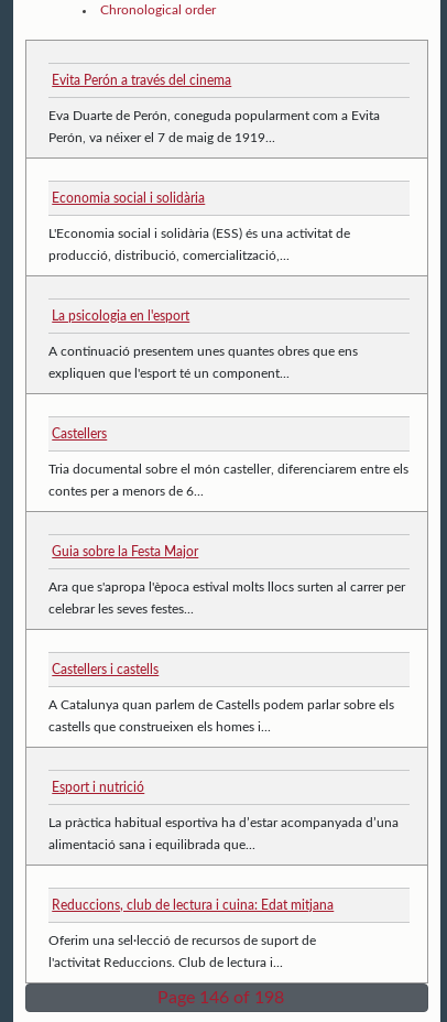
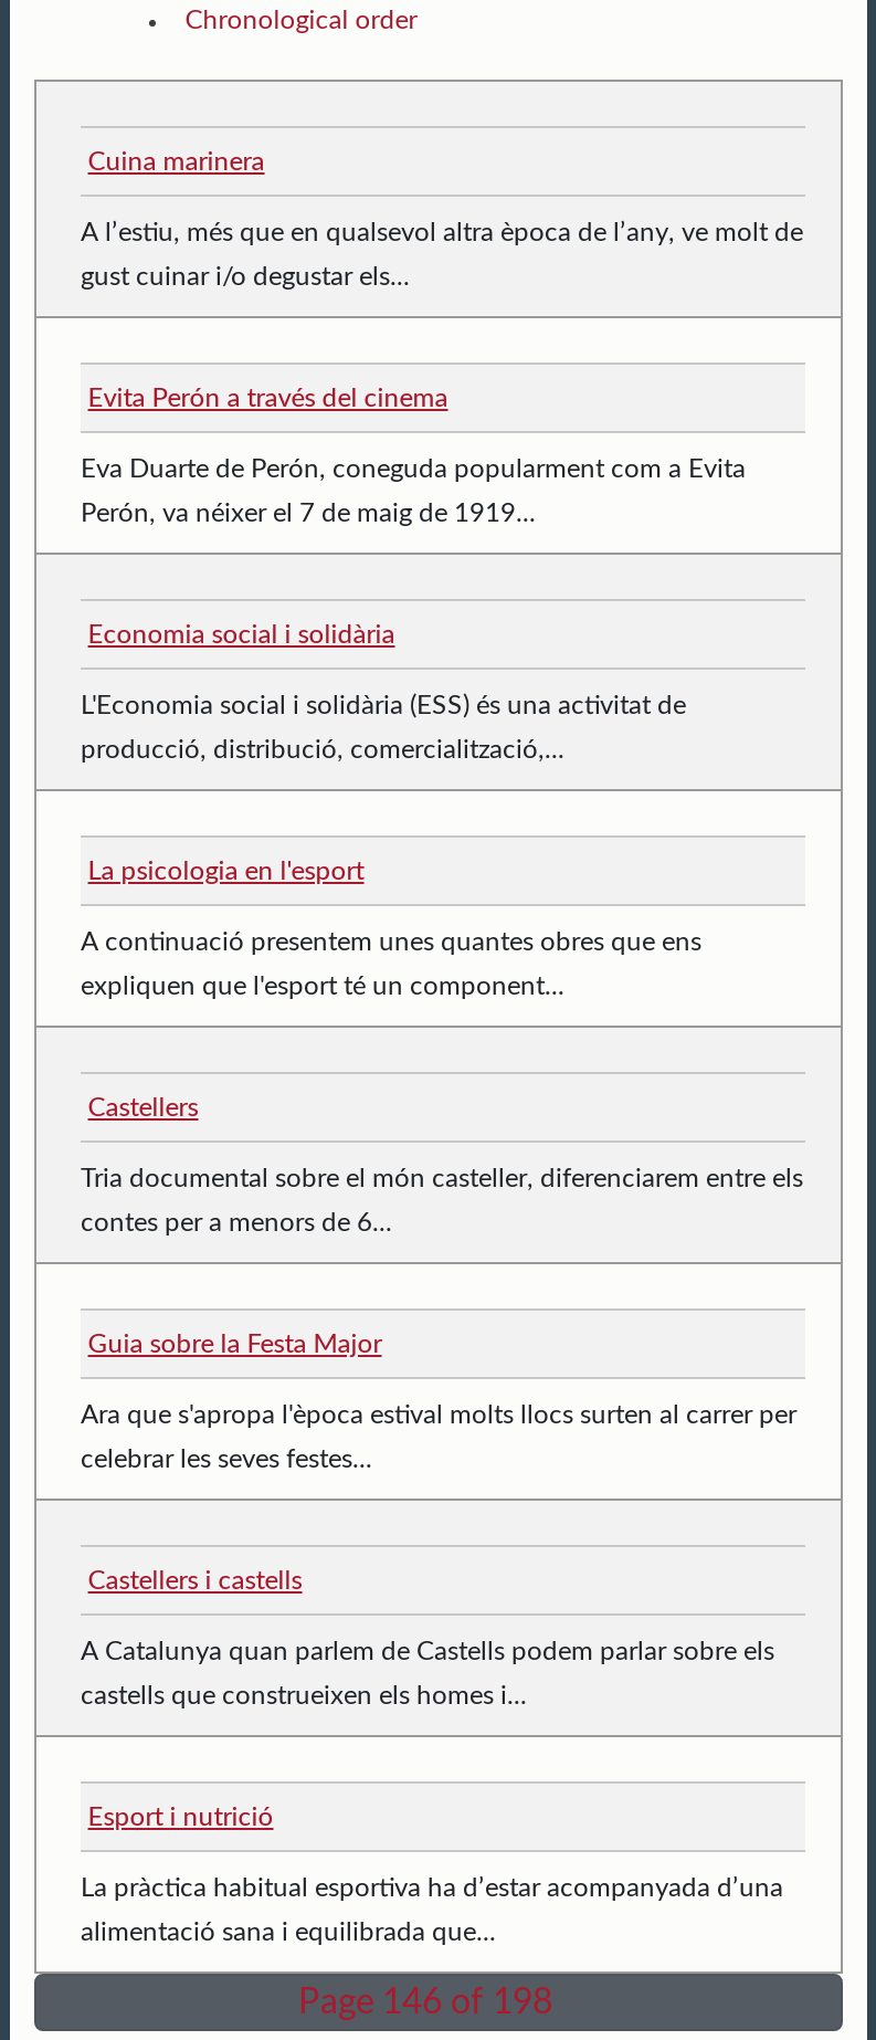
+ Cuina marinera
+ A l’estiu, més que en qualsevol altra època de l’any, ve molt de
+ gust cuinar i/o degustar els...

moved down: Evita Perón a través del cinema | Eva Duarte de Perón, coneguda popularment com a Evita | Perón, va néixer el 7 de maig de 1919... | ... | La pràctica habitual esportiva ha d’estar acompanyada d’una | alimentació sana i equilibrada que...

- Reduccions, club de lectura i cuina: Edat mitjana
- Oferim una sel·lecció de recursos de suport de
- l'activitat Reduccions. Club de lectura i...
